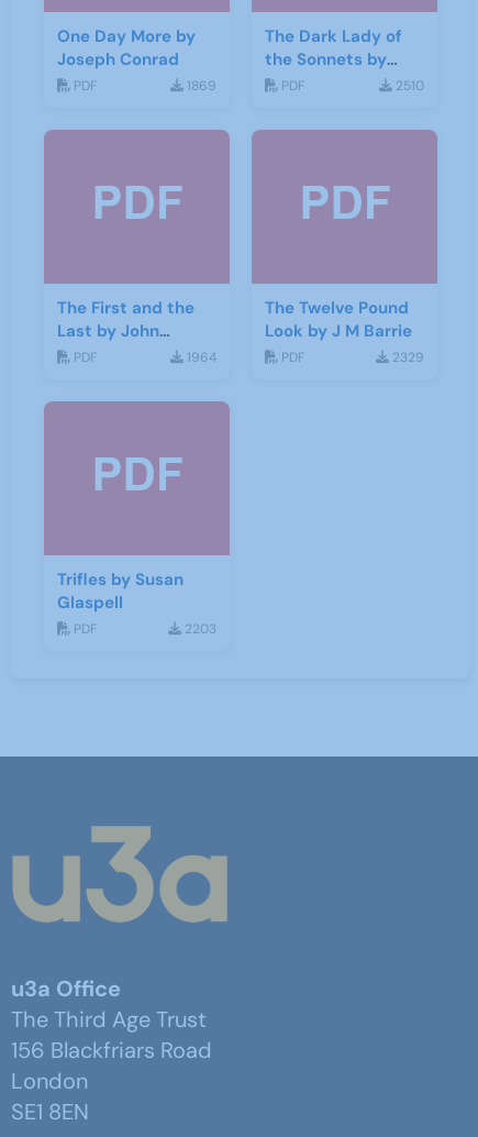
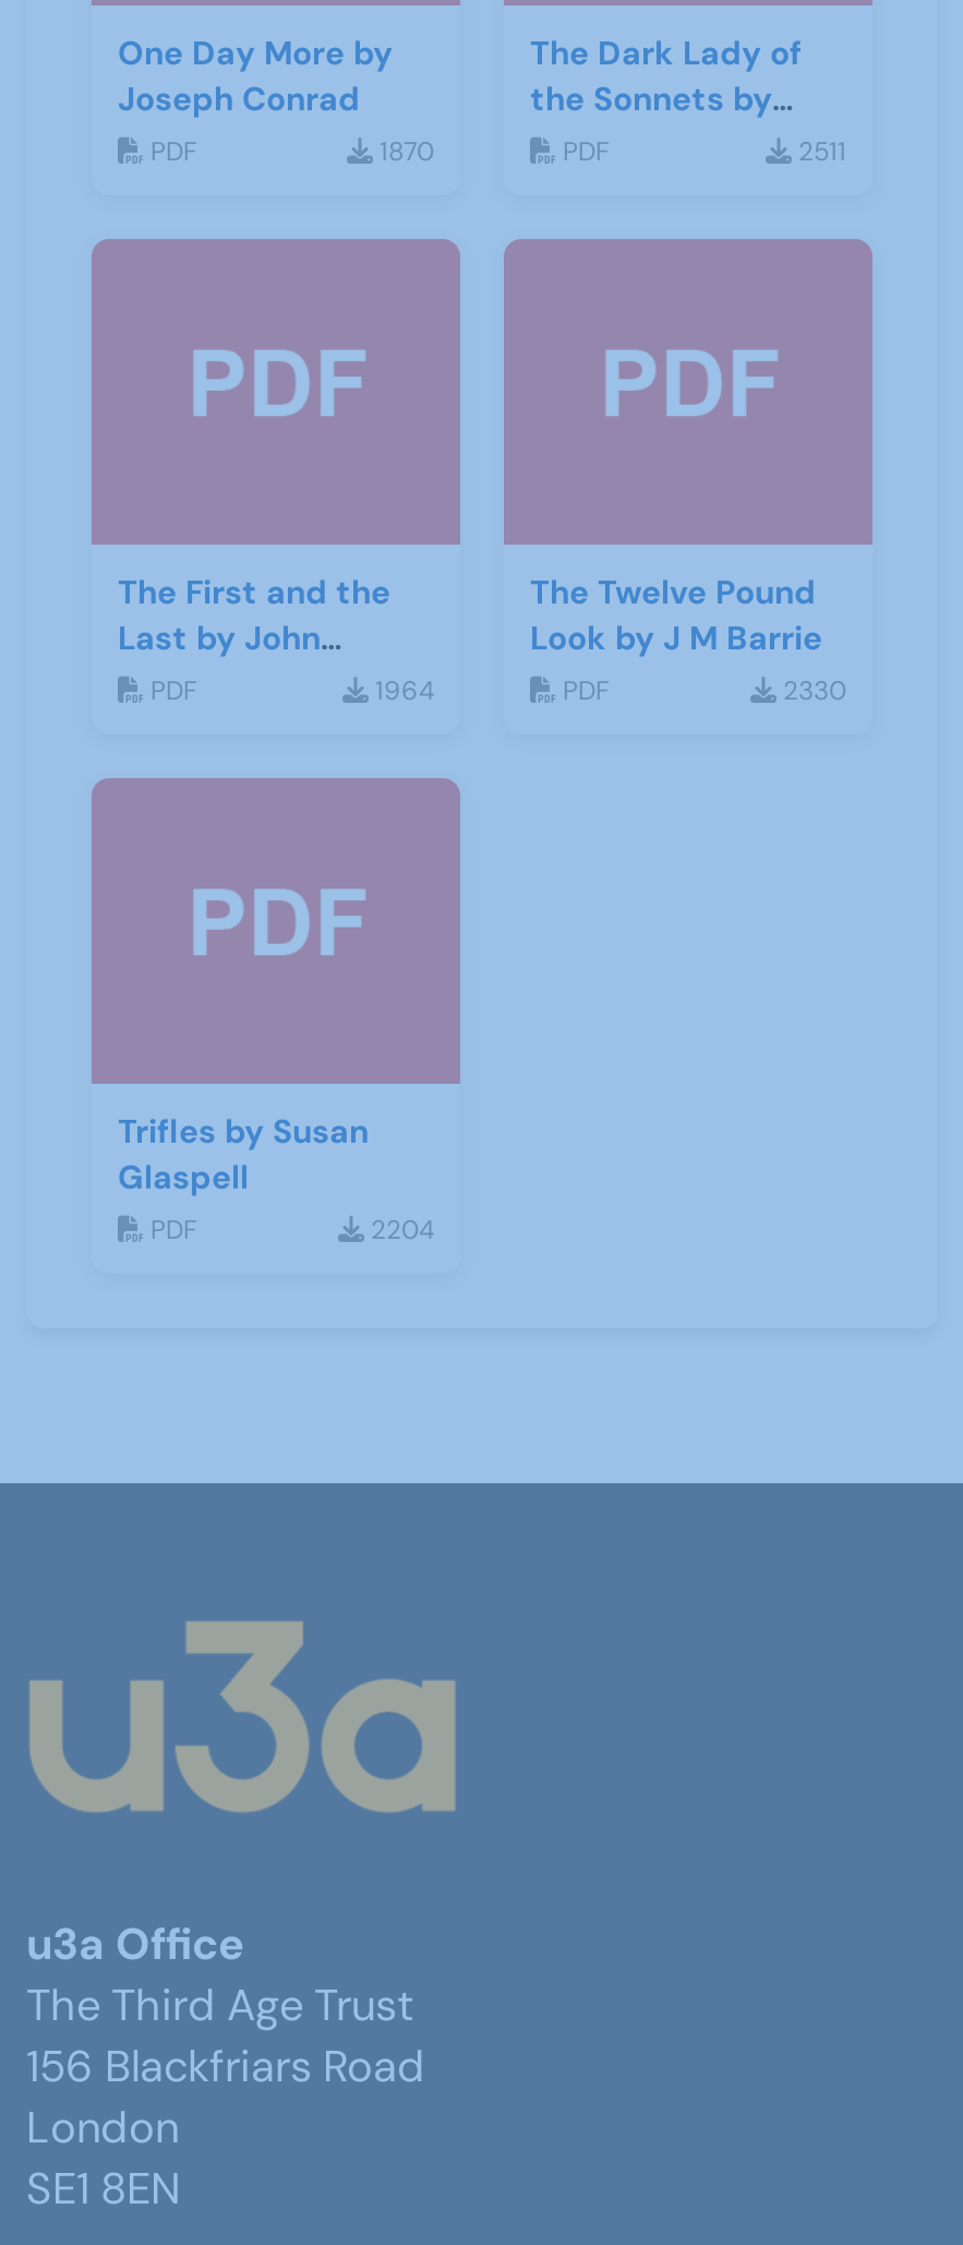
- 1869
+ 1870

- 2510
+ 2511

- 2329
+ 2330

- 2203
+ 2204
